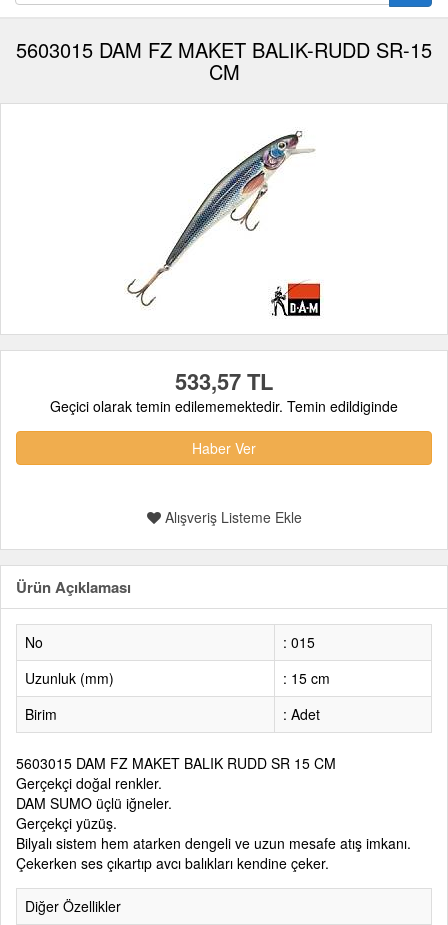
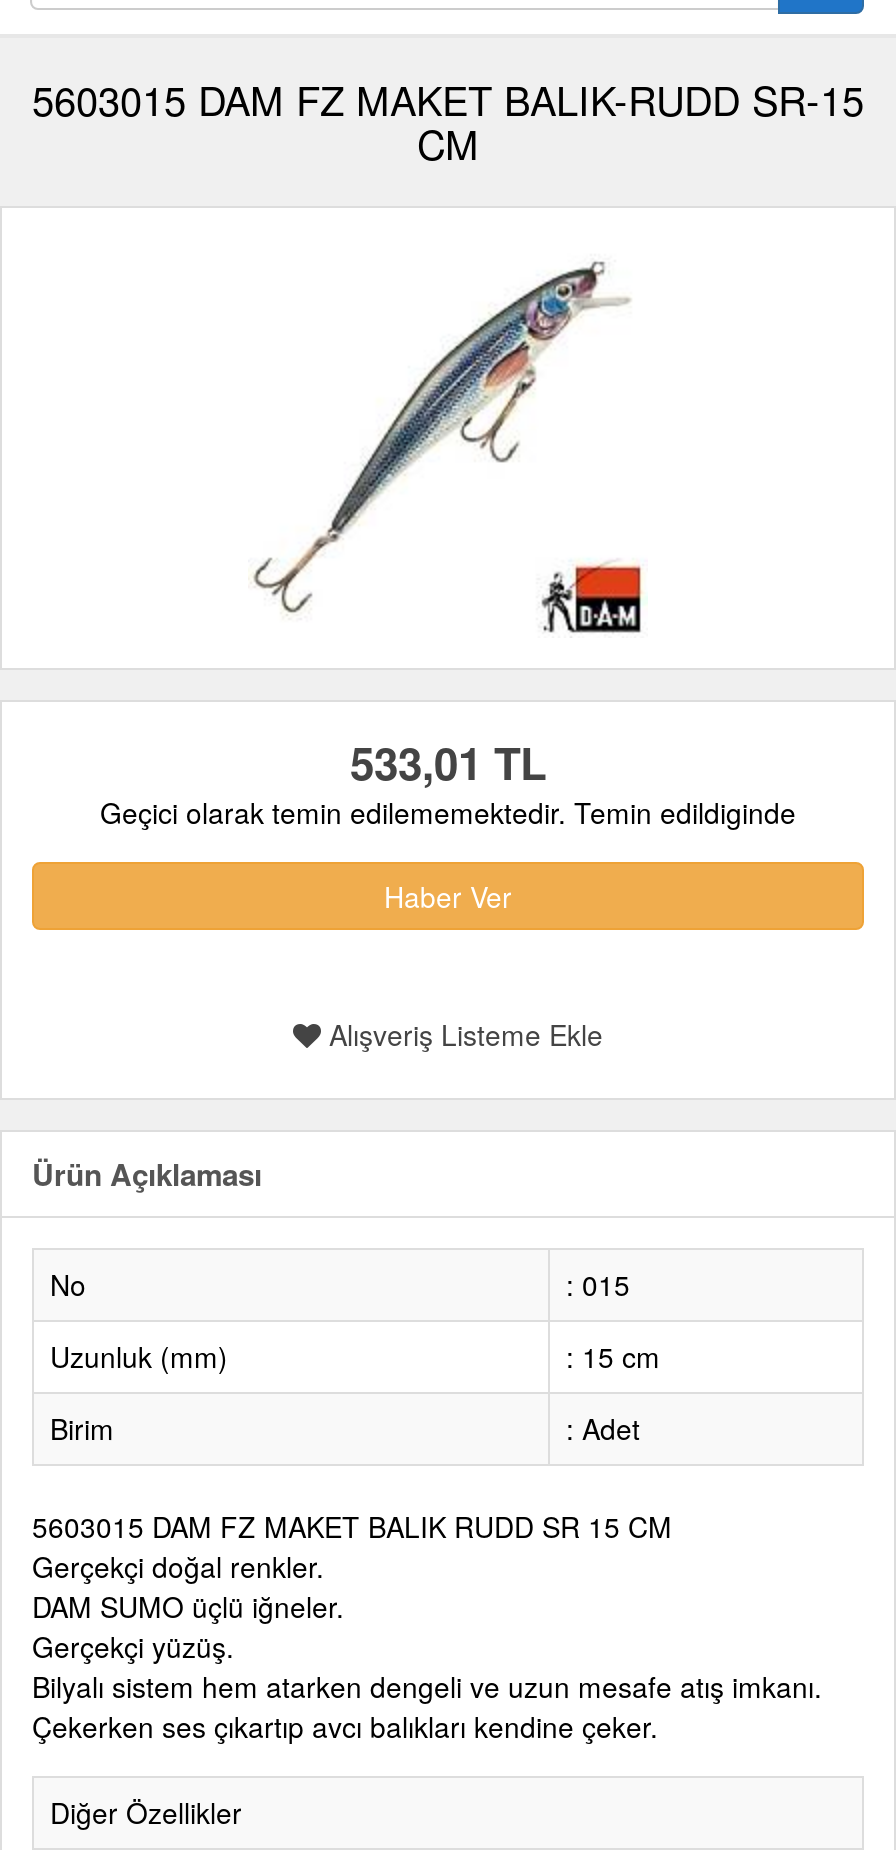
- 533,57 TL
+ 533,01 TL
